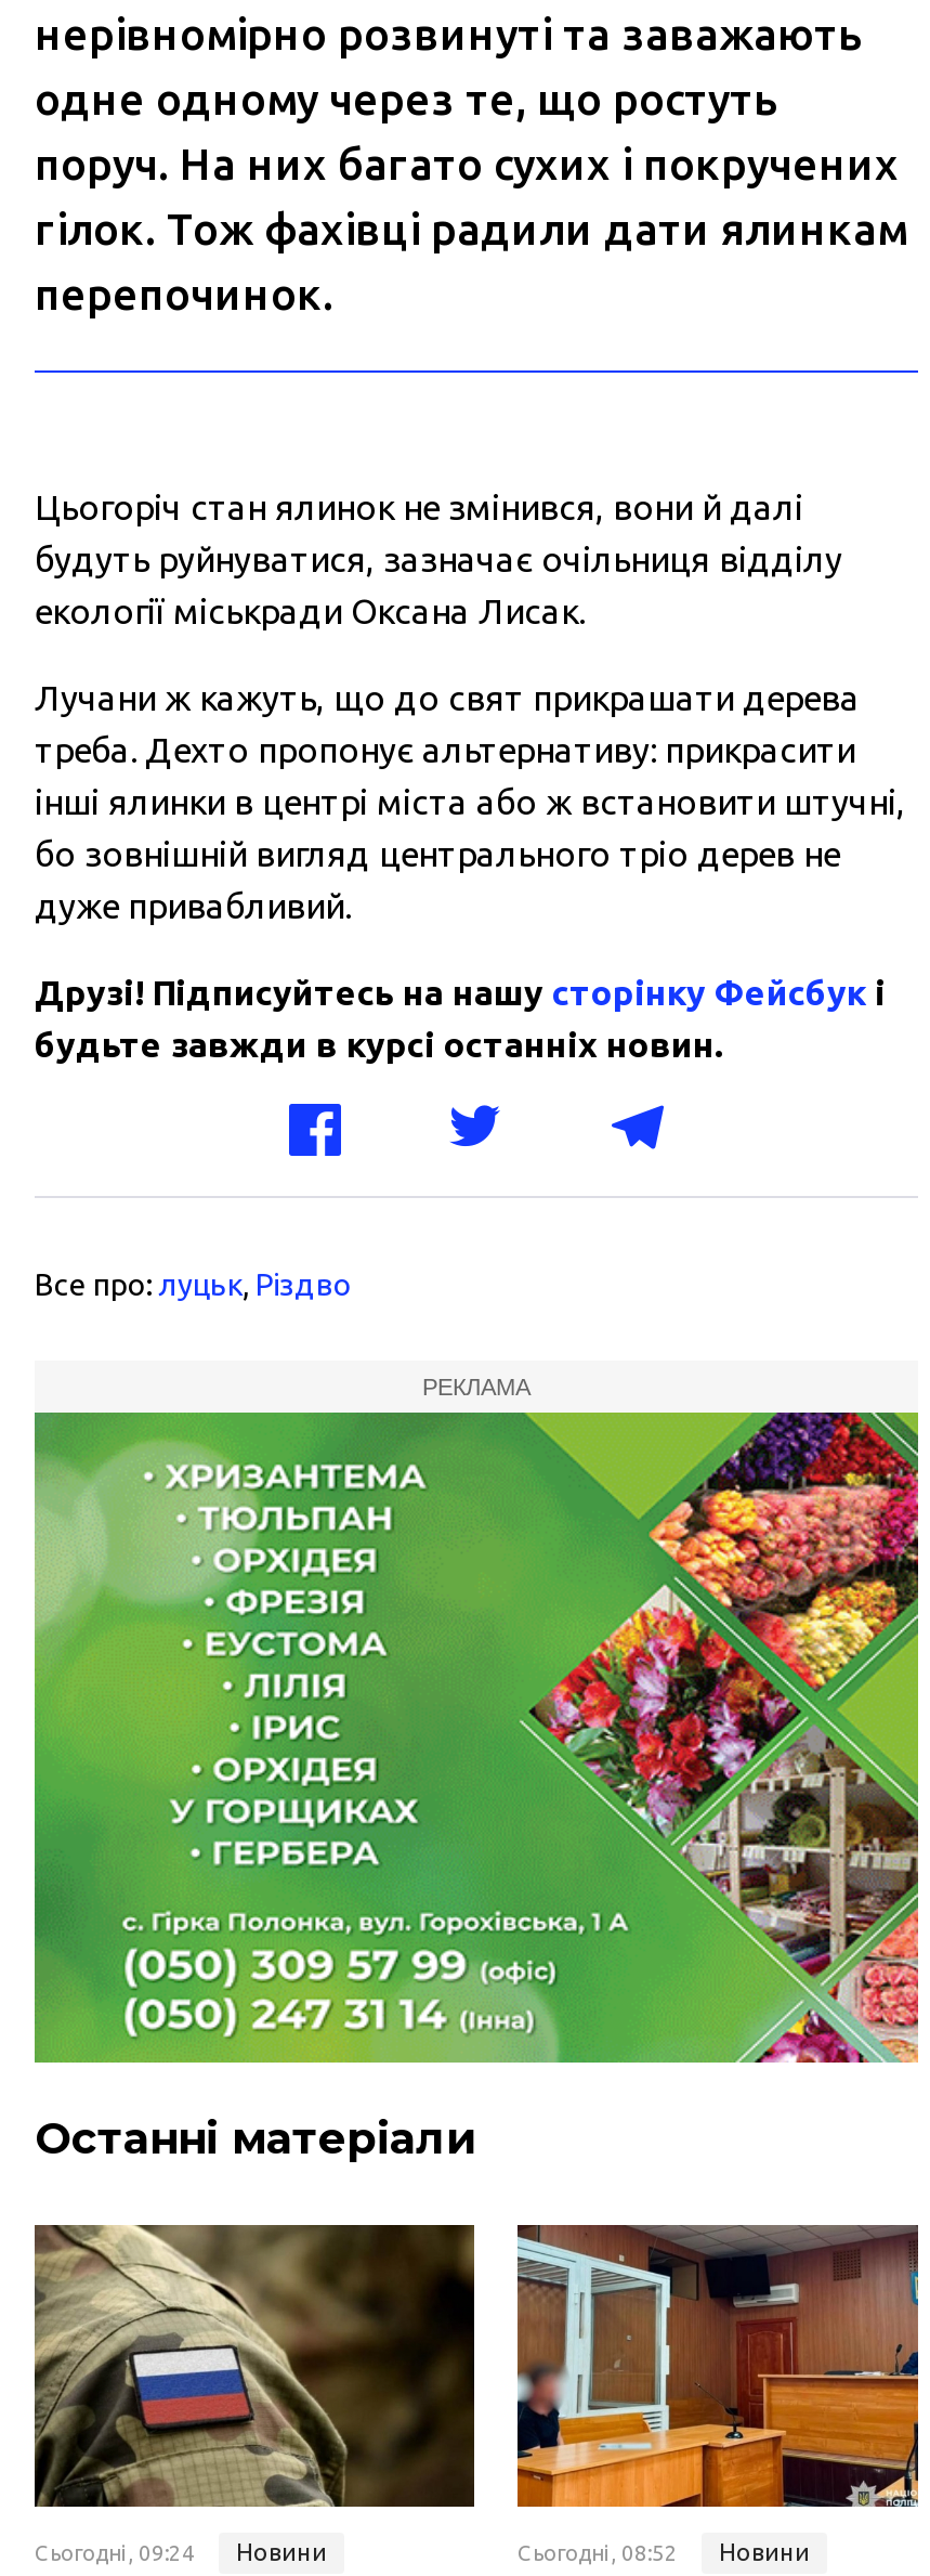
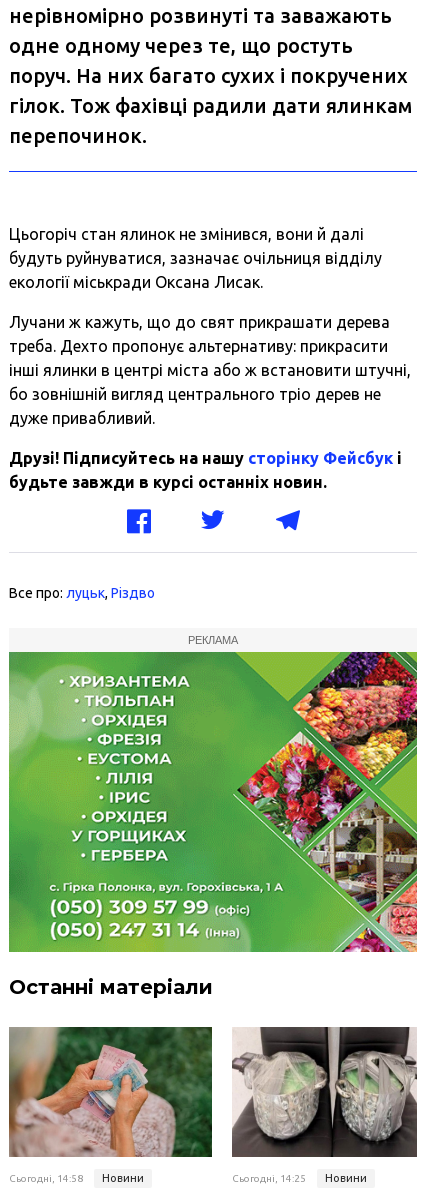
- [image]
- Сьогодні, 09:24 Новини
+ [image]
+ Сьогодні, 14:58 Новини

- [image]
- Сьогодні, 08:52 Новини
+ [image]
+ Сьогодні, 14:25 Новини
